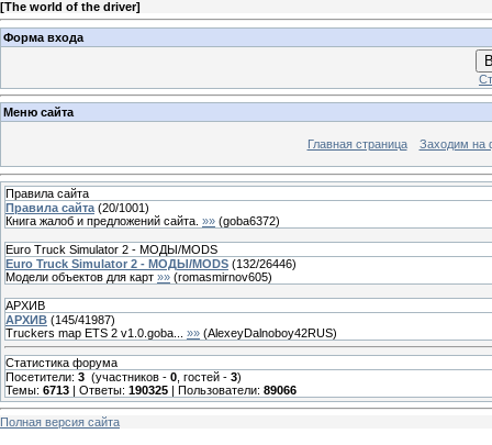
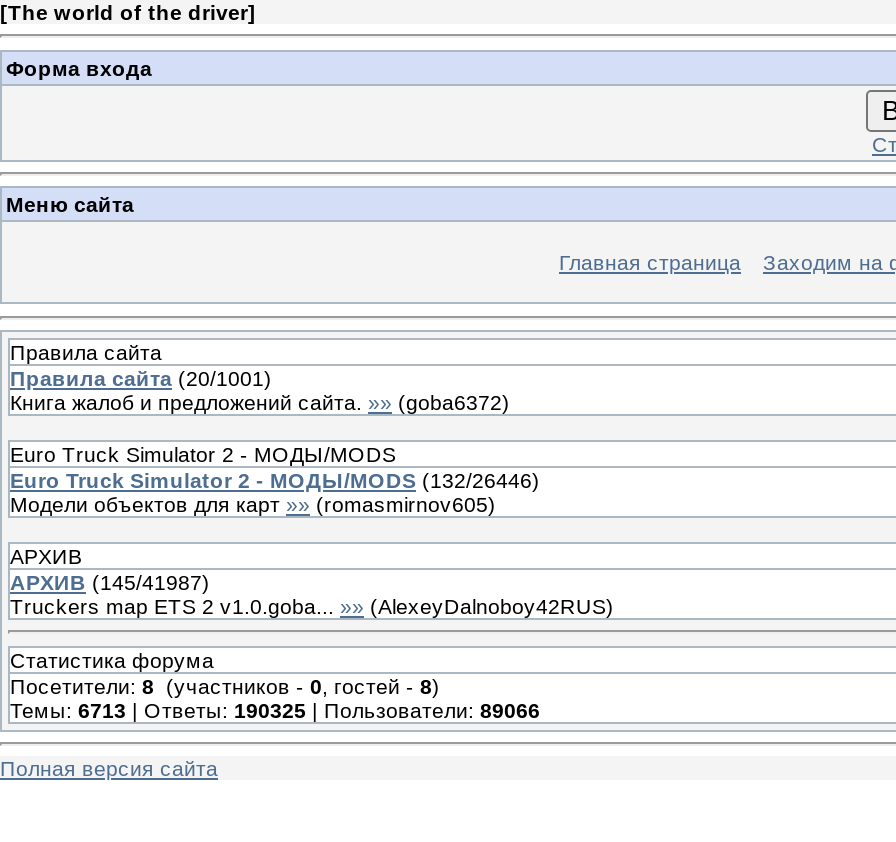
- Посетители: 3 (участников - 0, гостей - 3)
+ Посетители: 8 (участников - 0, гостей - 8)
